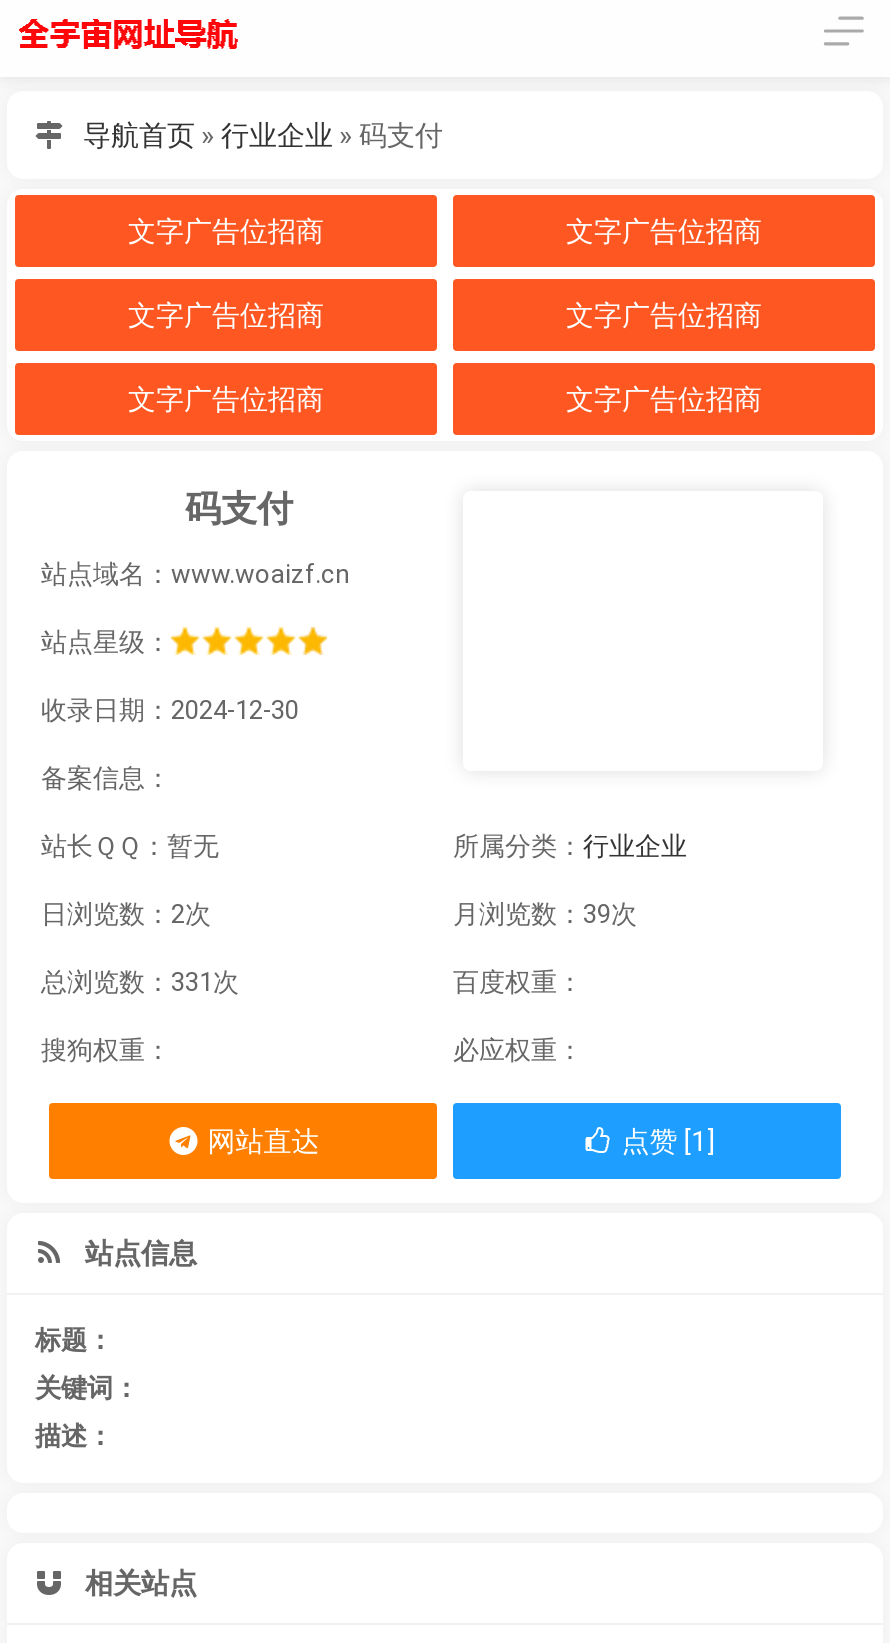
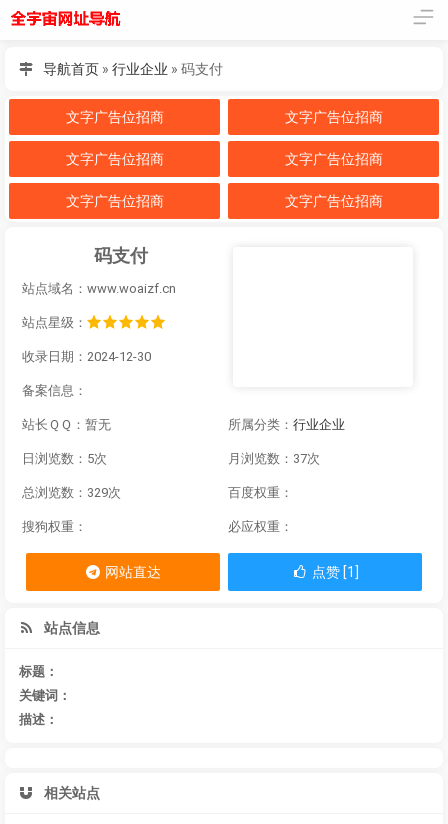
- 日浏览数：2次
+ 日浏览数：5次

- 月浏览数：39次
+ 月浏览数：37次

- 总浏览数：331次
+ 总浏览数：329次
